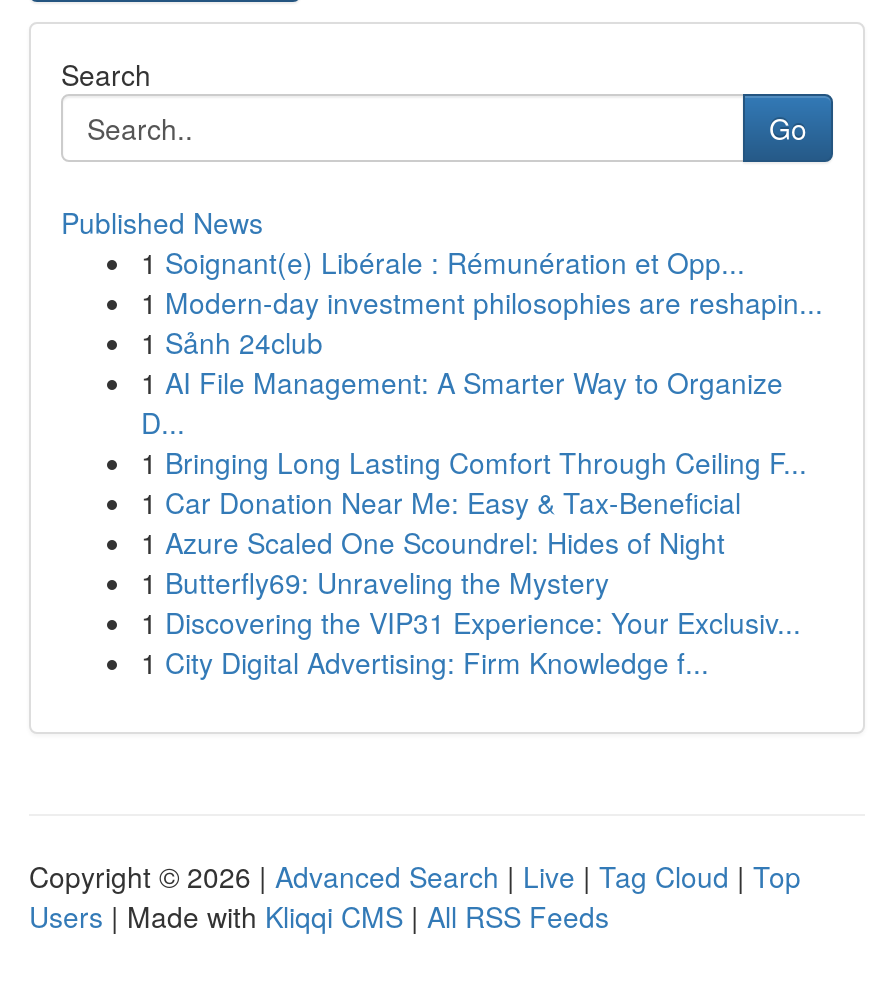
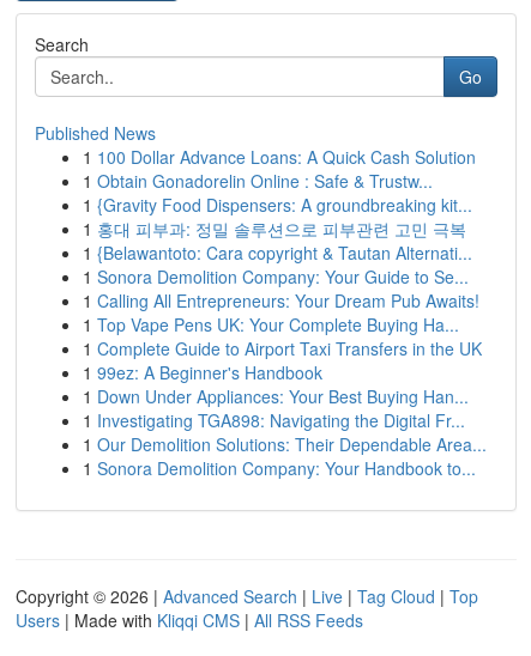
- 1 Soignant(e) Libérale : Rémunération et Opp...
- 1 Modern-day investment philosophies are reshapin...
- 1 Sảnh 24club
- 1 AI File Management: A Smarter Way to Organize
- D...
- 1 Bringing Long Lasting Comfort Through Ceiling F...
- 1 Car Donation Near Me: Easy & Tax-Beneficial
- 1 Azure Scaled One Scoundrel: Hides of Night
- 1 Butterfly69: Unraveling the Mystery
- 1 Discovering the VIP31 Experience: Your Exclusiv...
- 1 City Digital Advertising: Firm Knowledge f...
+ 1 100 Dollar Advance Loans: A Quick Cash Solution
+ 1 Obtain Gonadorelin Online : Safe & Trustw...
+ 1 {Gravity Food Dispensers: A groundbreaking kit...
+ 1 홍대 피부과: 정밀 솔루션으로 피부관련 고민 극복
+ 1 {Belawantoto: Cara copyright & Tautan Alternati...
+ 1 Sonora Demolition Company: Your Guide to Se...
+ 1 Calling All Entrepreneurs: Your Dream Pub Awaits!
+ 1 Top Vape Pens UK: Your Complete Buying Ha...
+ 1 Complete Guide to Airport Taxi Transfers in the UK
+ 1 99ez: A Beginner's Handbook
+ 1 Down Under Appliances: Your Best Buying Han...
+ 1 Investigating TGA898: Navigating the Digital Fr...
+ 1 Our Demolition Solutions: Their Dependable Area...
+ 1 Sonora Demolition Company: Your Handbook to...
